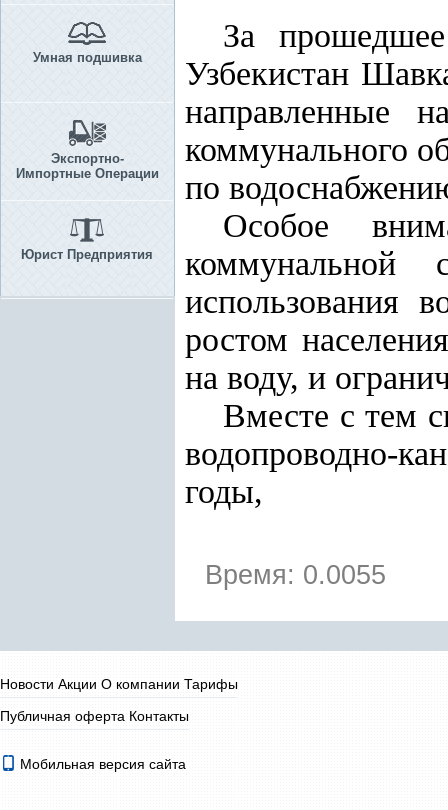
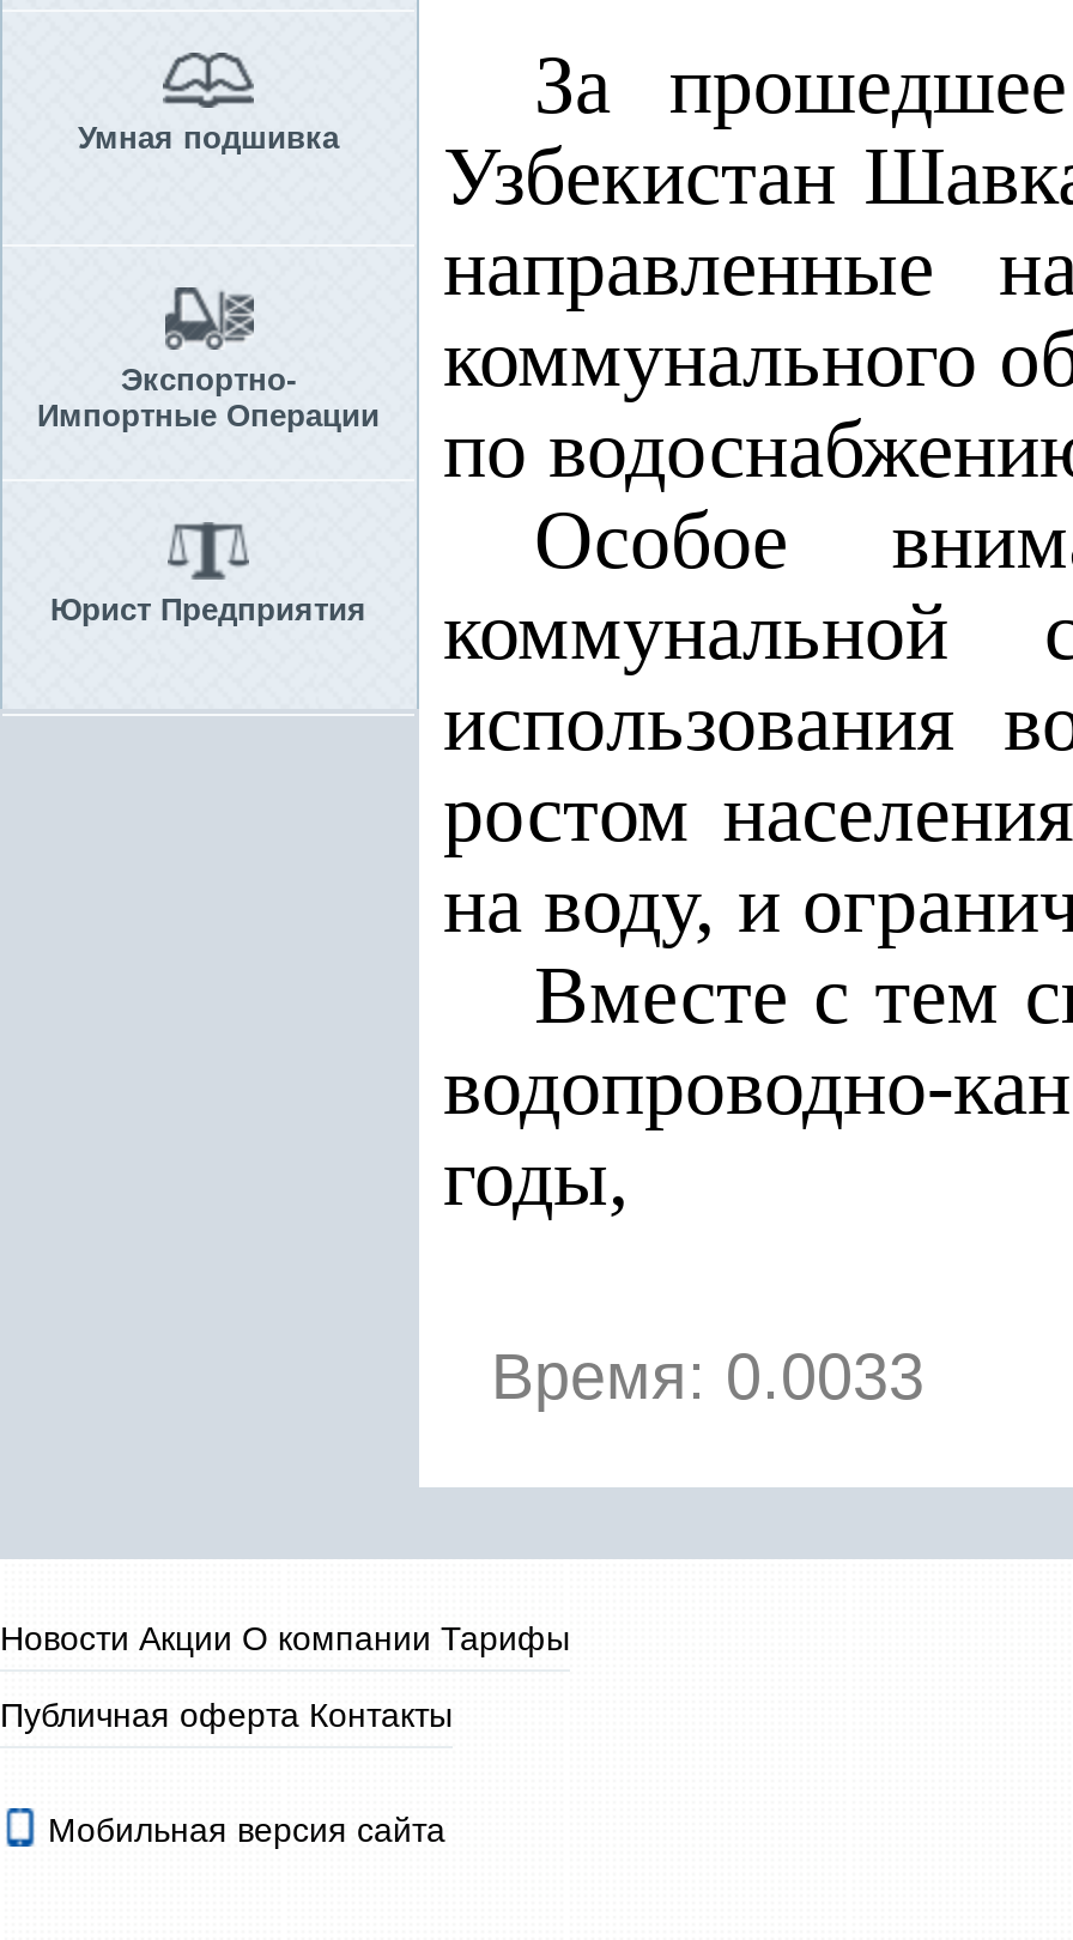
- Время: 0.0055
+ Время: 0.0033
